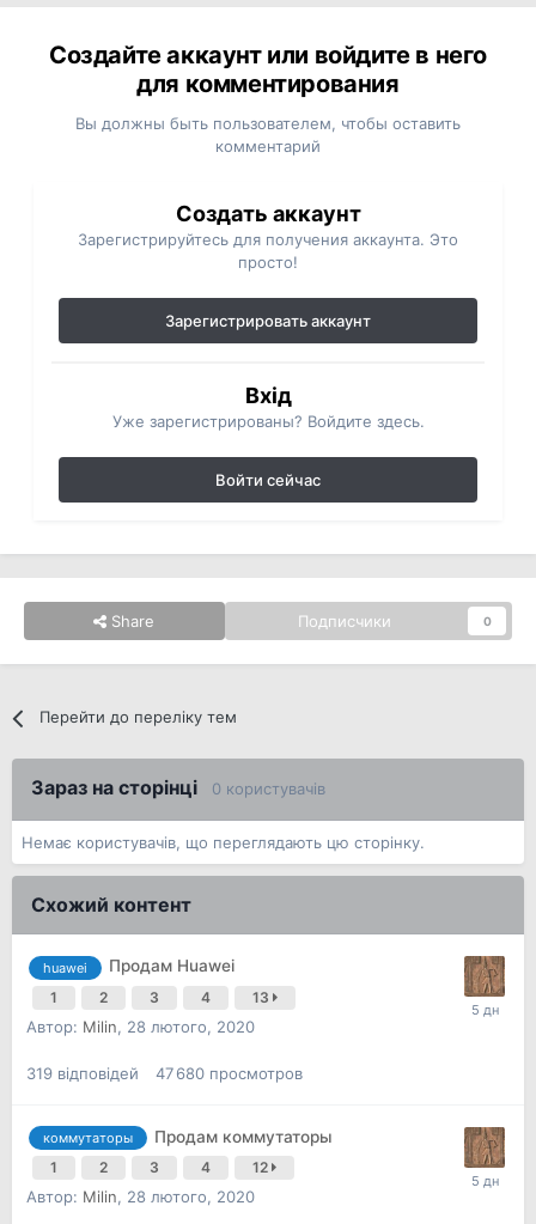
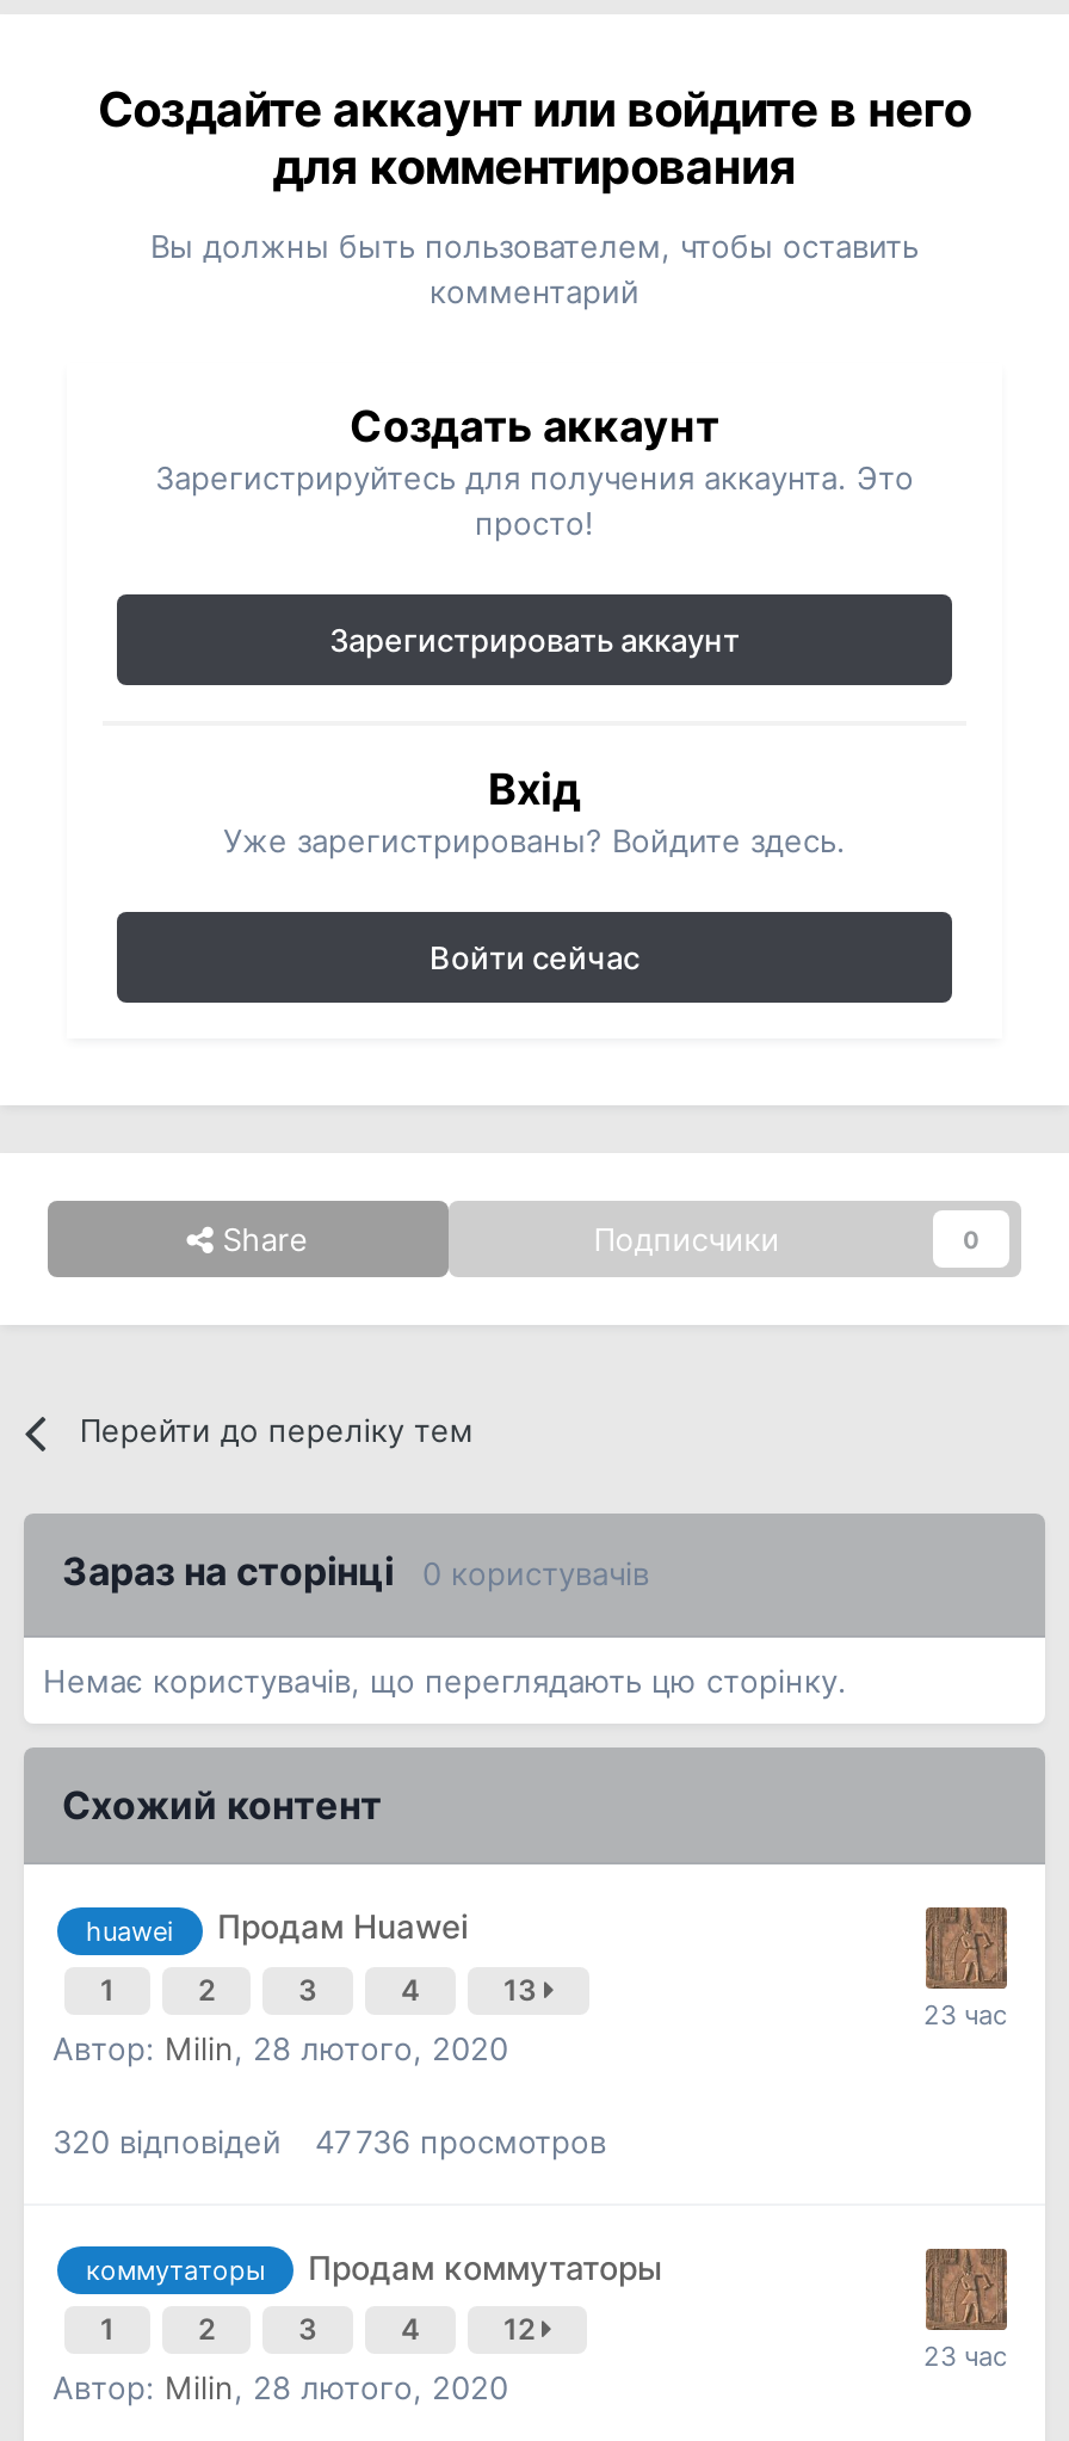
- 319 відповідей
+ 320 відповідей

- 47 680 просмотров
+ 47 736 просмотров
